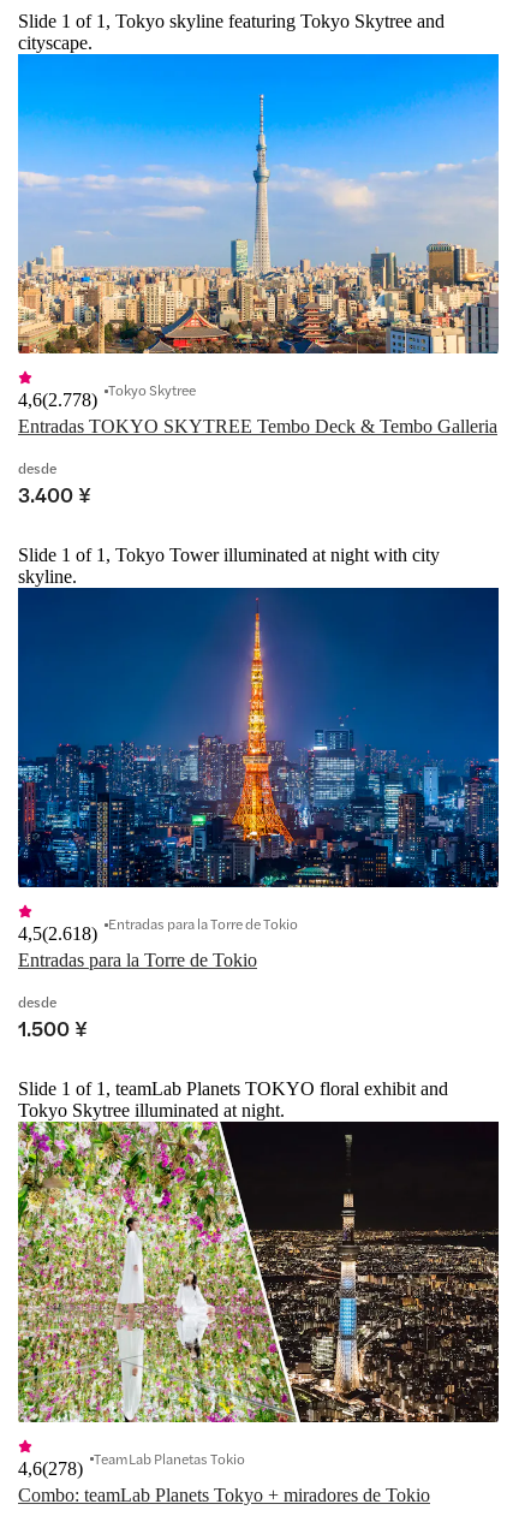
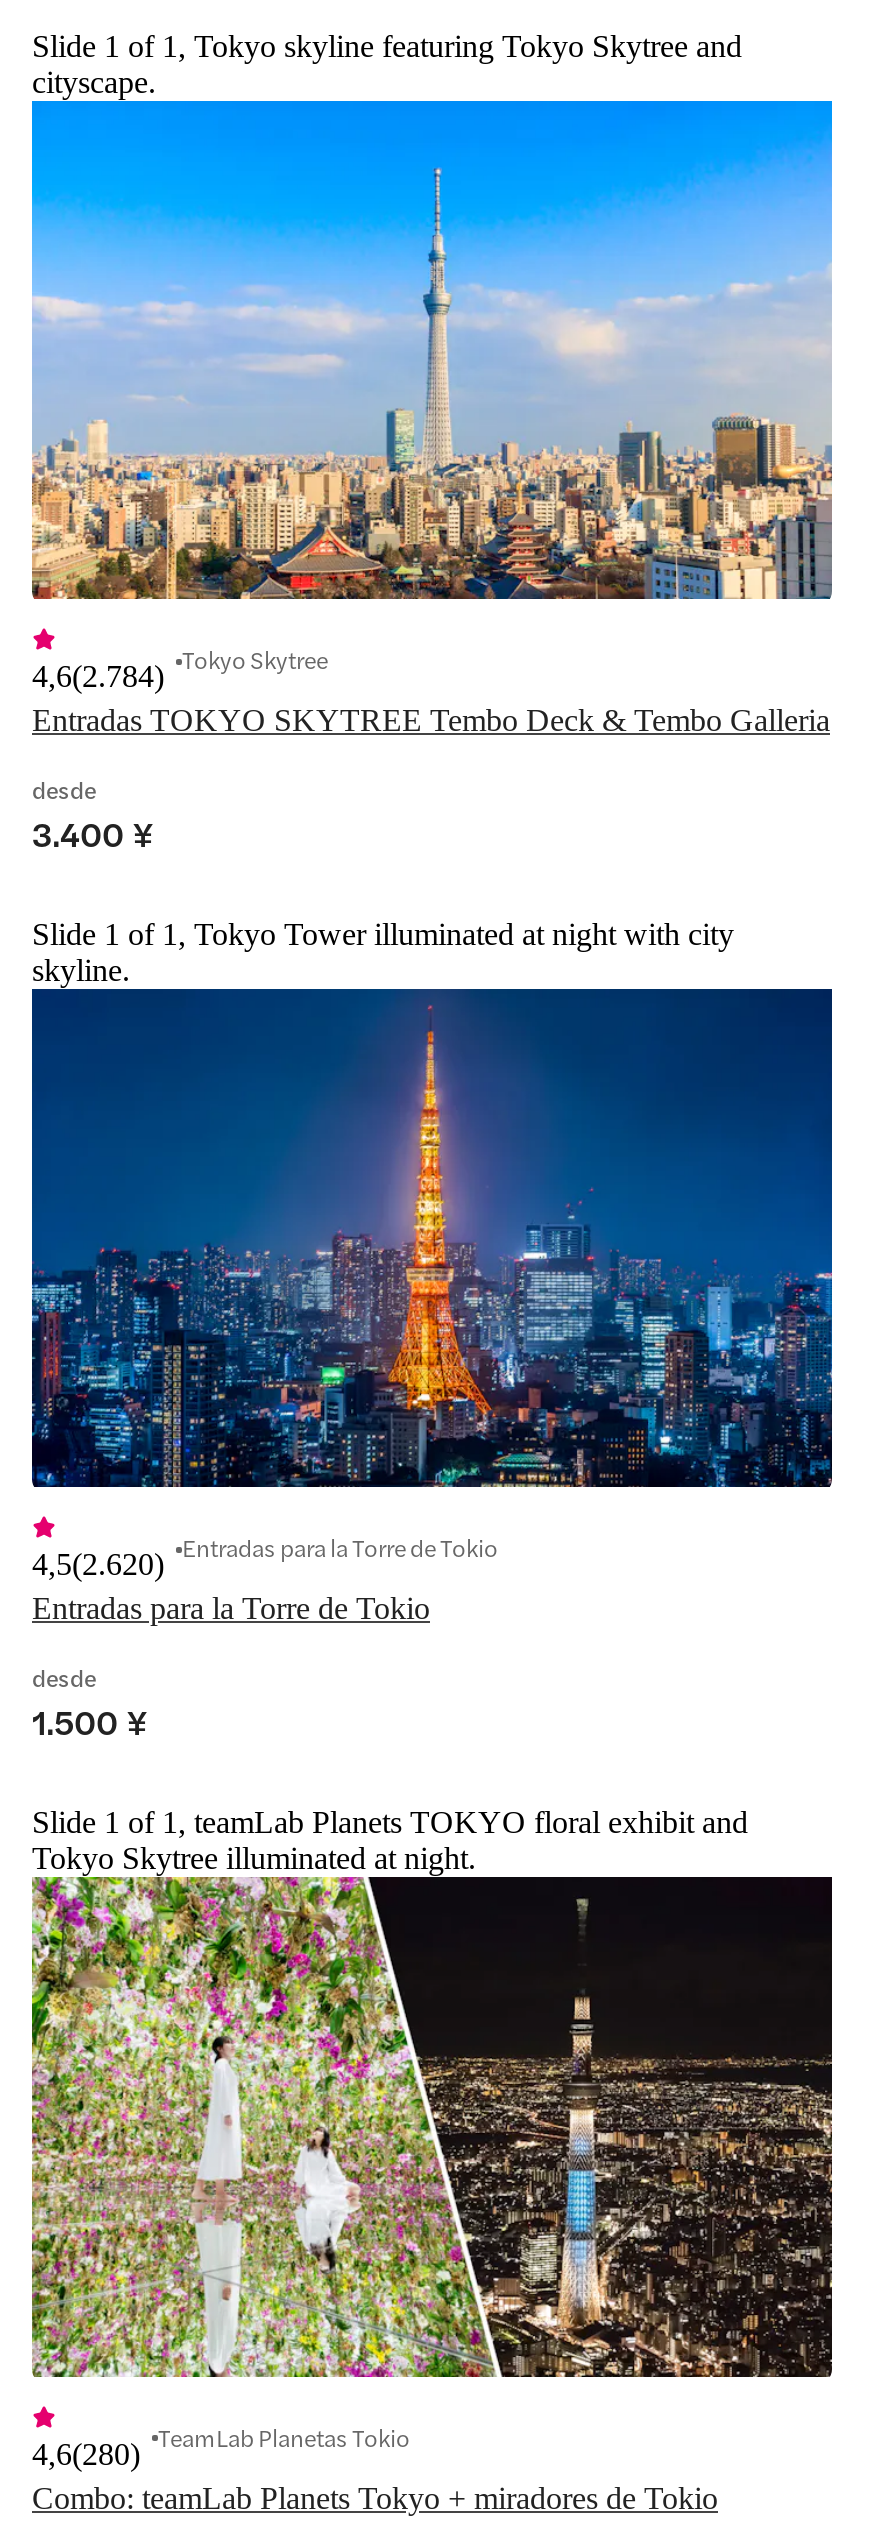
- 4,6(2.778) Tokyo Skytree
+ 4,6(2.784) Tokyo Skytree

- 4,5(2.618) Entradas para la Torre de Tokio
+ 4,5(2.620) Entradas para la Torre de Tokio

- 4,6(278) TeamLab Planetas Tokio
+ 4,6(280) TeamLab Planetas Tokio
